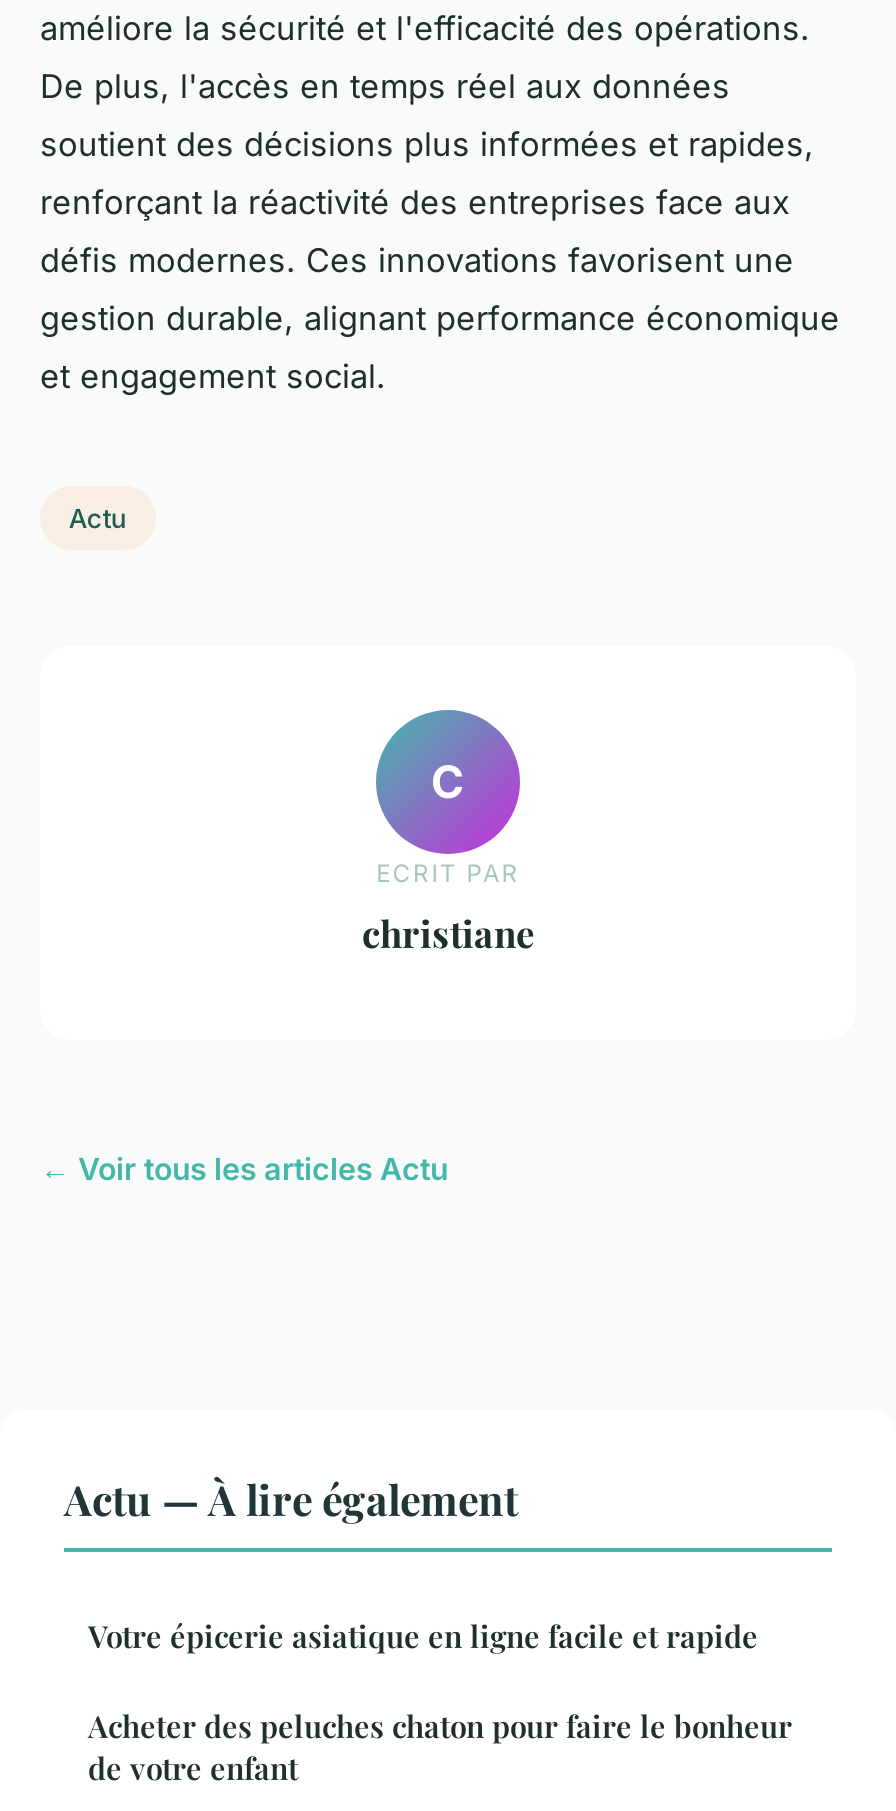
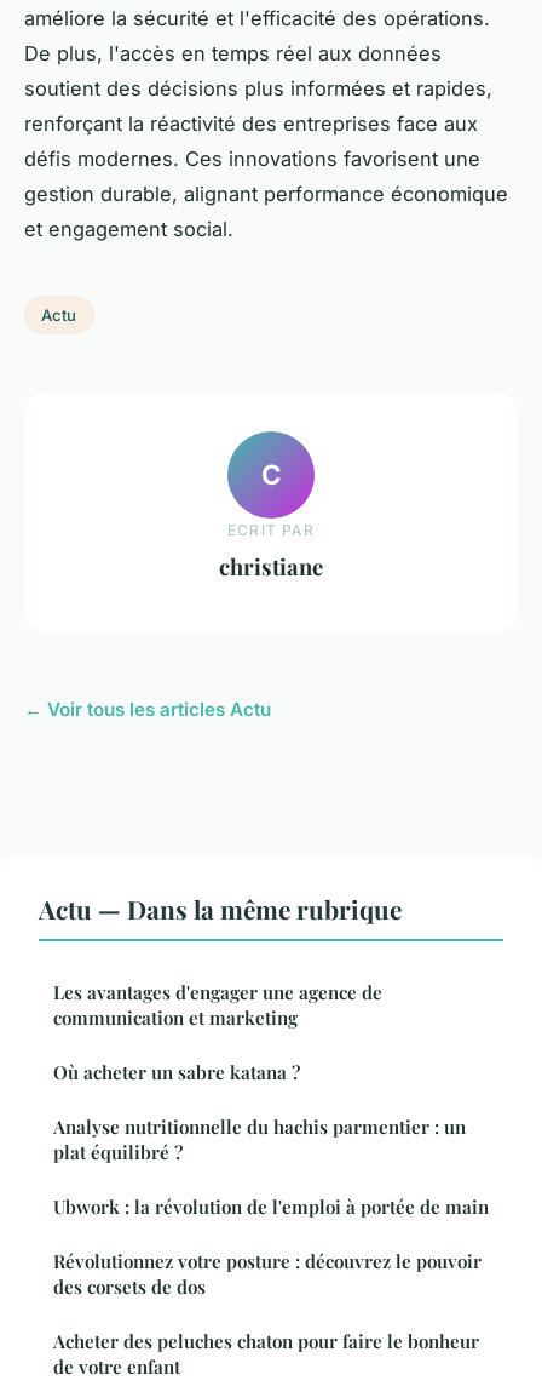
- Actu — À lire également
- Votre épicerie asiatique en ligne facile et rapide
+ Actu — Dans la même rubrique
+ Les avantages d'engager une agence de
+ communication et marketing
+ Où acheter un sabre katana ?
+ Analyse nutritionnelle du hachis parmentier : un
+ plat équilibré ?
+ Ubwork : la révolution de l'emploi à portée de main
+ Révolutionnez votre posture : découvrez le pouvoir
+ des corsets de dos
